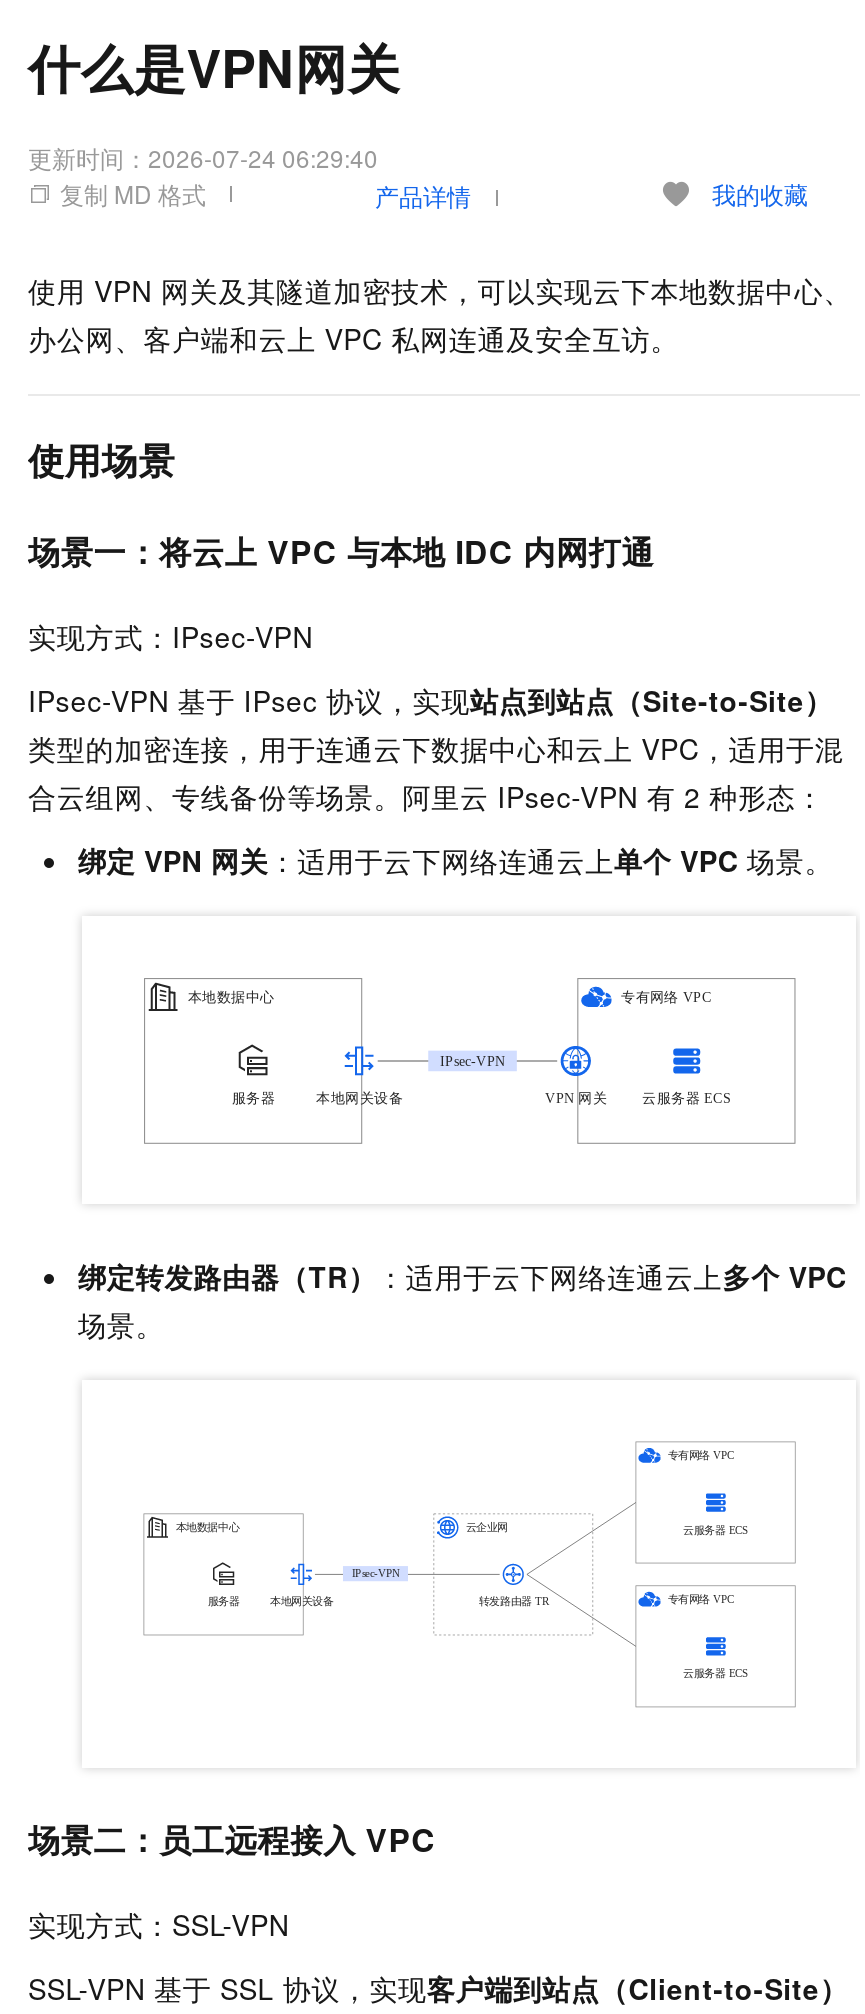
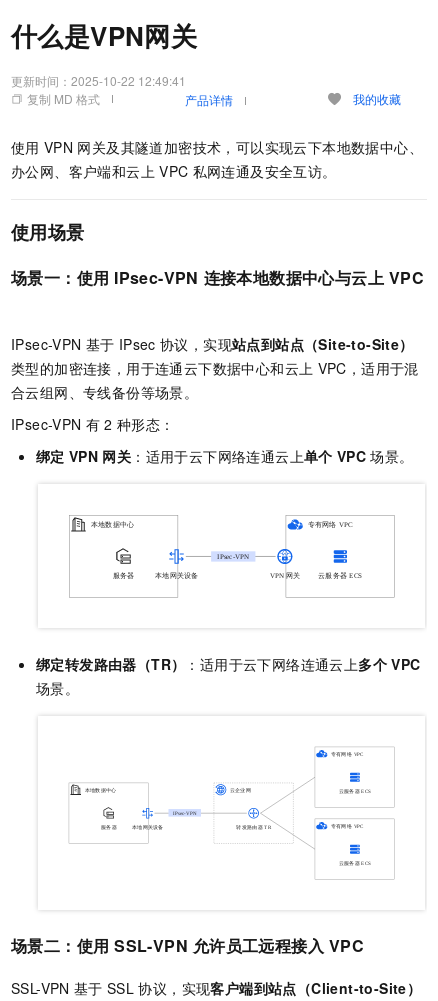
- 更新时间：2026-07-24 06:29:40
+ 更新时间：2025-10-22 12:49:41

- 场景一：将云上 VPC 与本地 IDC 内网打通
- 实现方式：IPsec-VPN
+ 场景一：使用 IPsec-VPN 连接本地数据中心与云上 VPC

- 合云组网、专线备份等场景。阿里云 IPsec-VPN 有 2 种形态：
+ 合云组网、专线备份等场景。
+ IPsec-VPN 有 2 种形态：

moved down: 绑定 VPN 网关：适用于云下网络连通云上单个 VPC 场景。 | 绑定转发路由器（TR）：适用于云下网络连通云上多个 VPC | 场景。

- 场景二：员工远程接入 VPC
- 实现方式：SSL-VPN
+ 场景二：使用 SSL-VPN 允许员工远程接入 VPC
